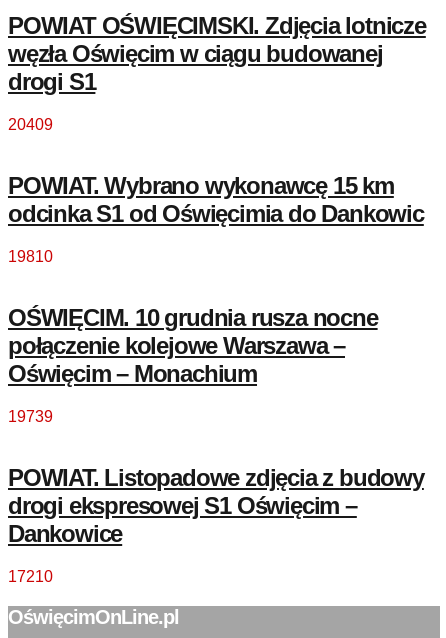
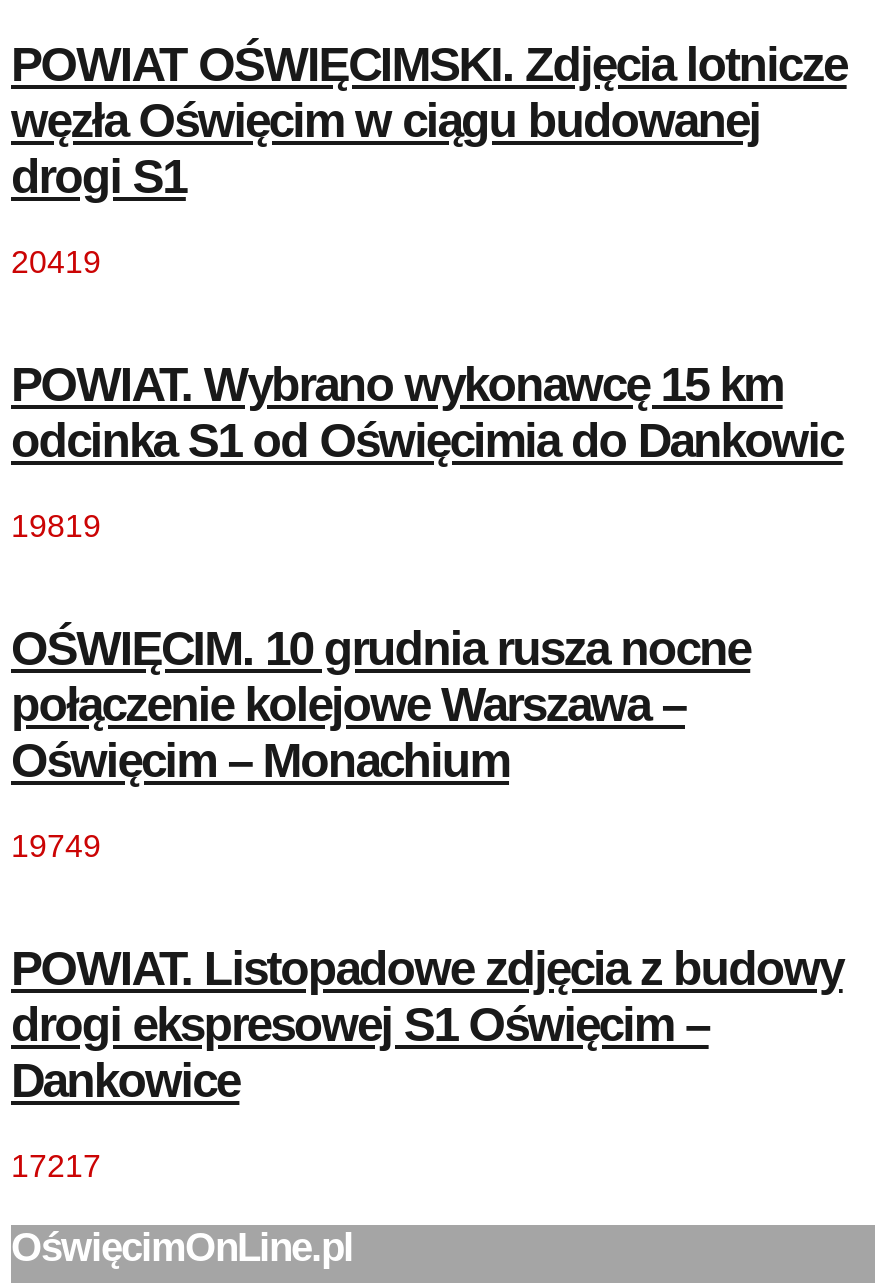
- 20409
+ 20419

- 19810
+ 19819

- 19739
+ 19749

- 17210
+ 17217
